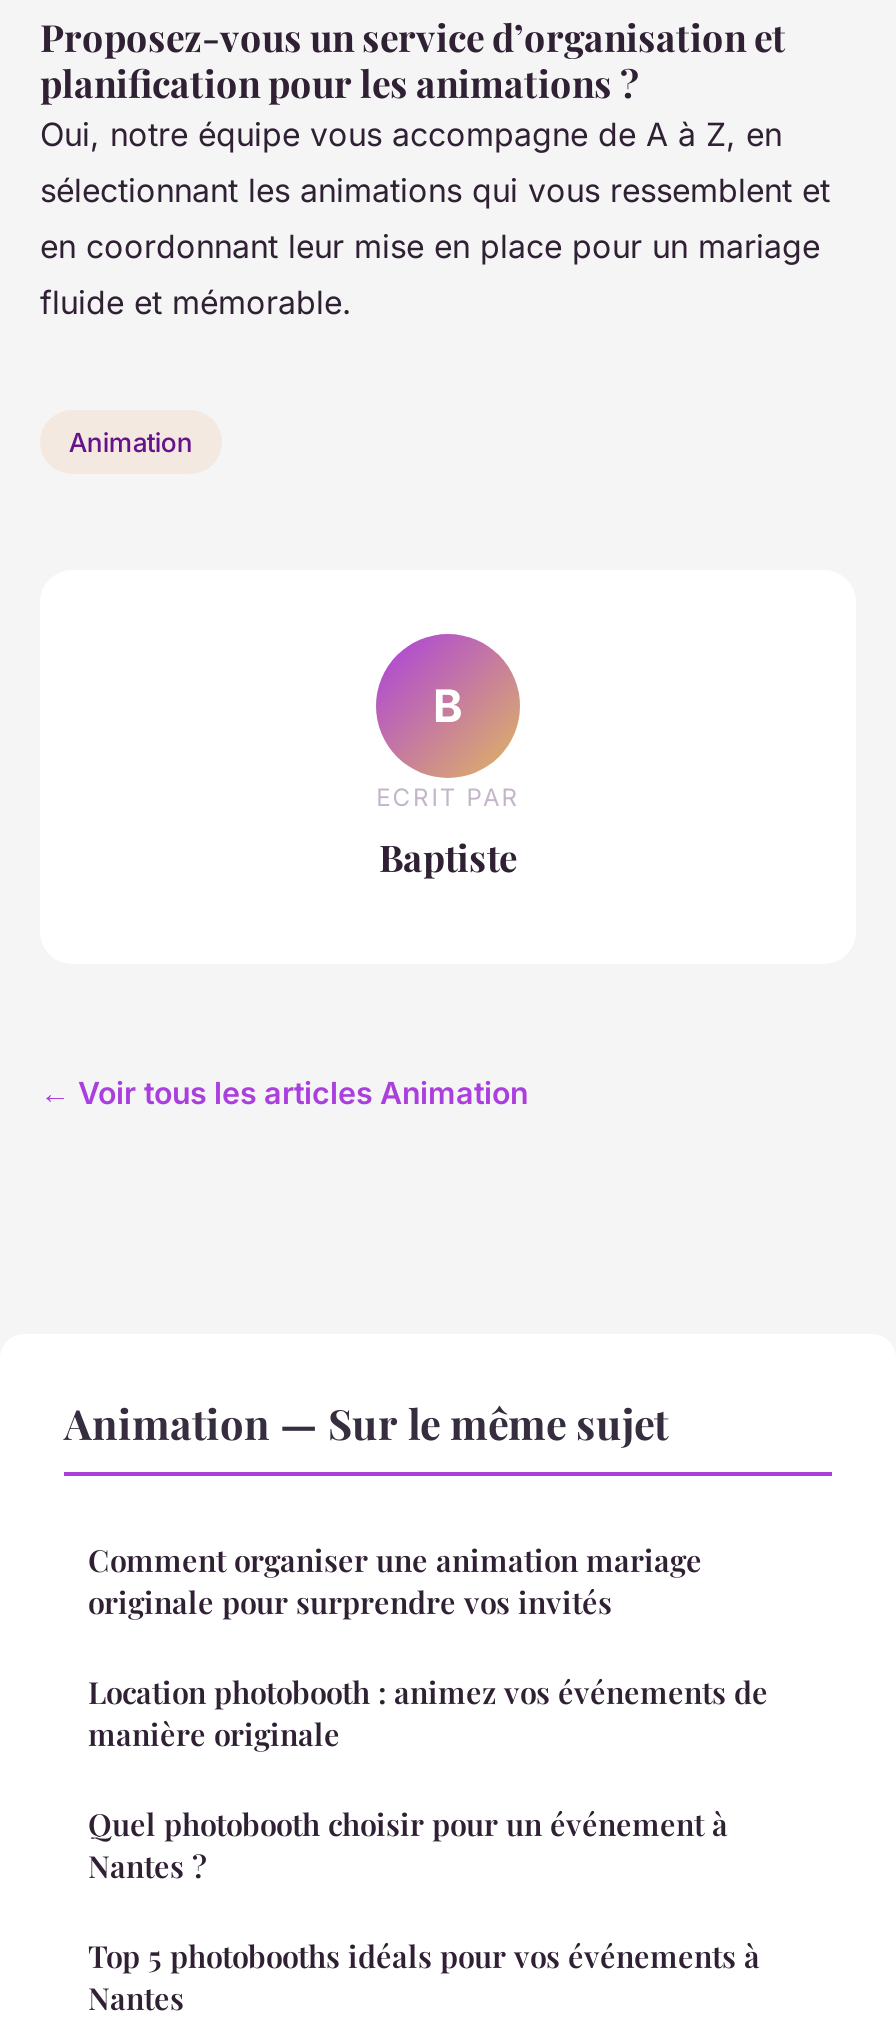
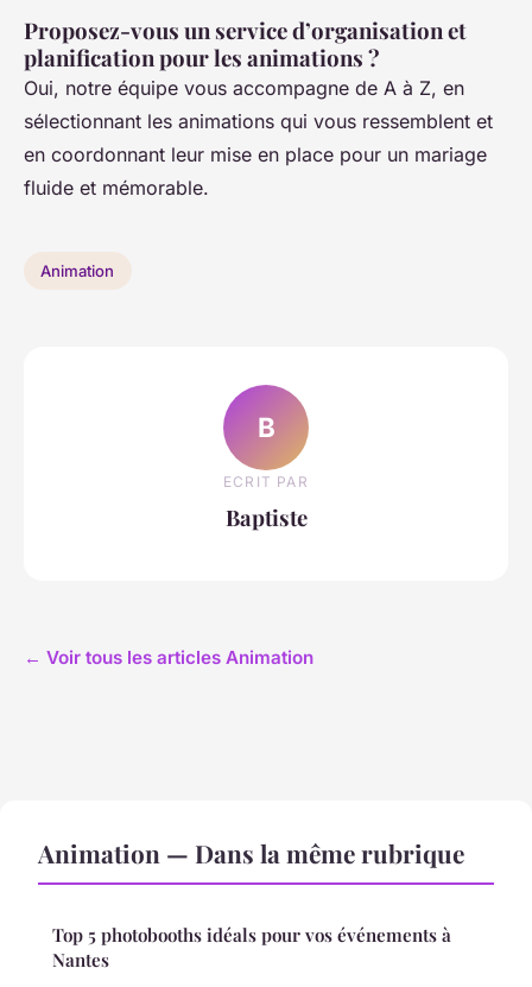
- Animation — Sur le même sujet
- Comment organiser une animation mariage
- originale pour surprendre vos invités
- Location photobooth : animez vos événements de
- manière originale
- Quel photobooth choisir pour un événement à
- Nantes ?
+ Animation — Dans la même rubrique
